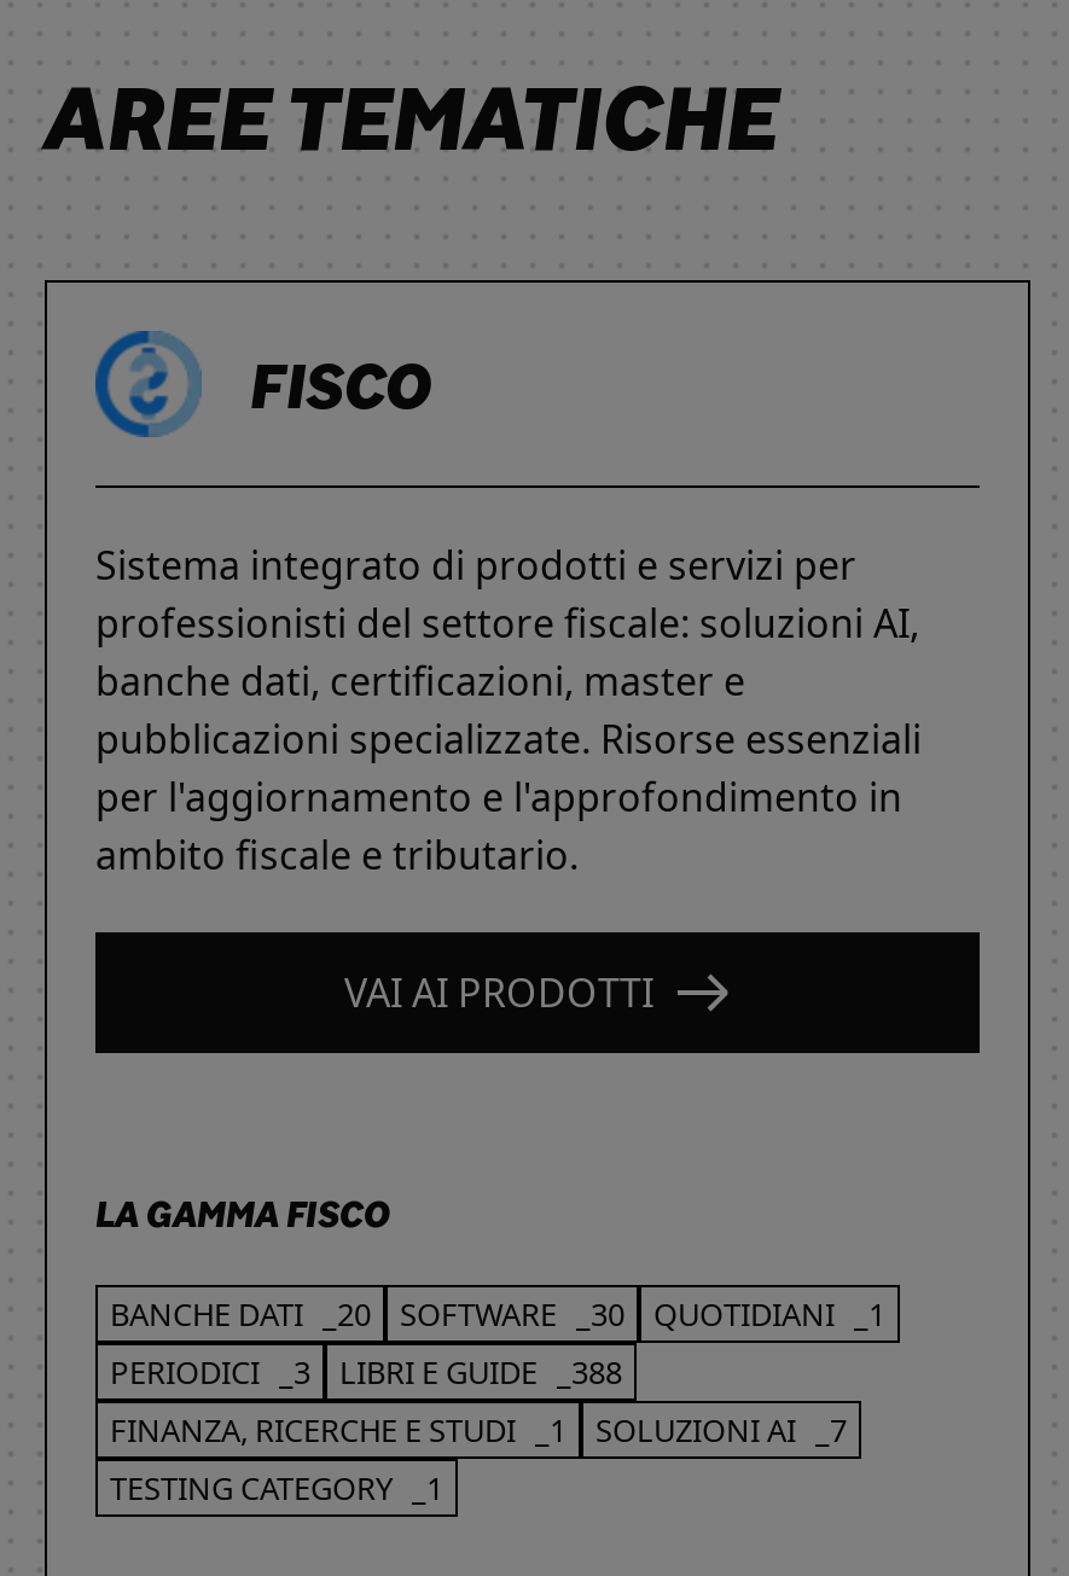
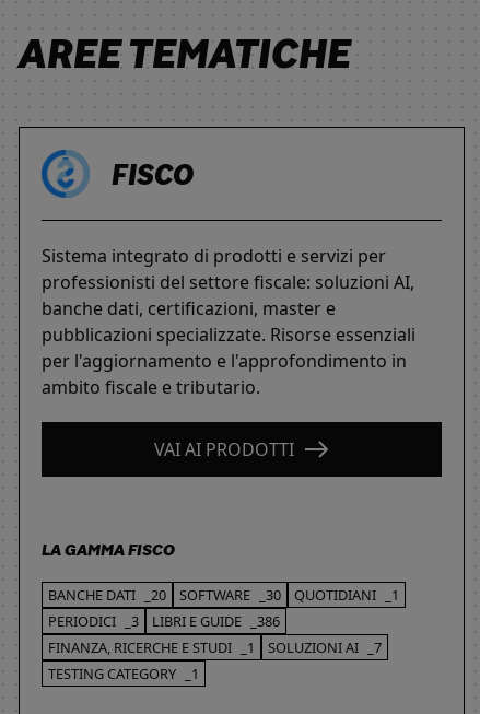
- PERIODICI _3 LIBRI E GUIDE _388
+ PERIODICI _3 LIBRI E GUIDE _386
